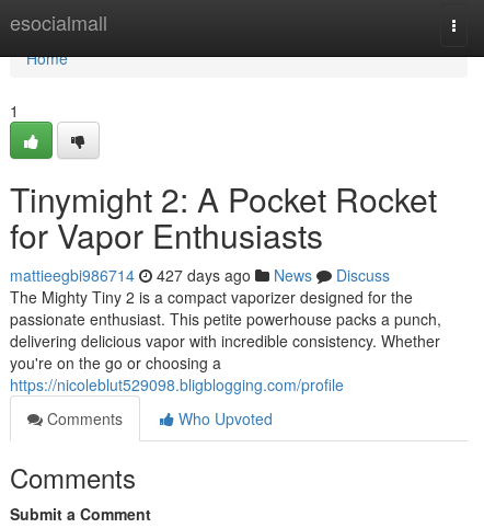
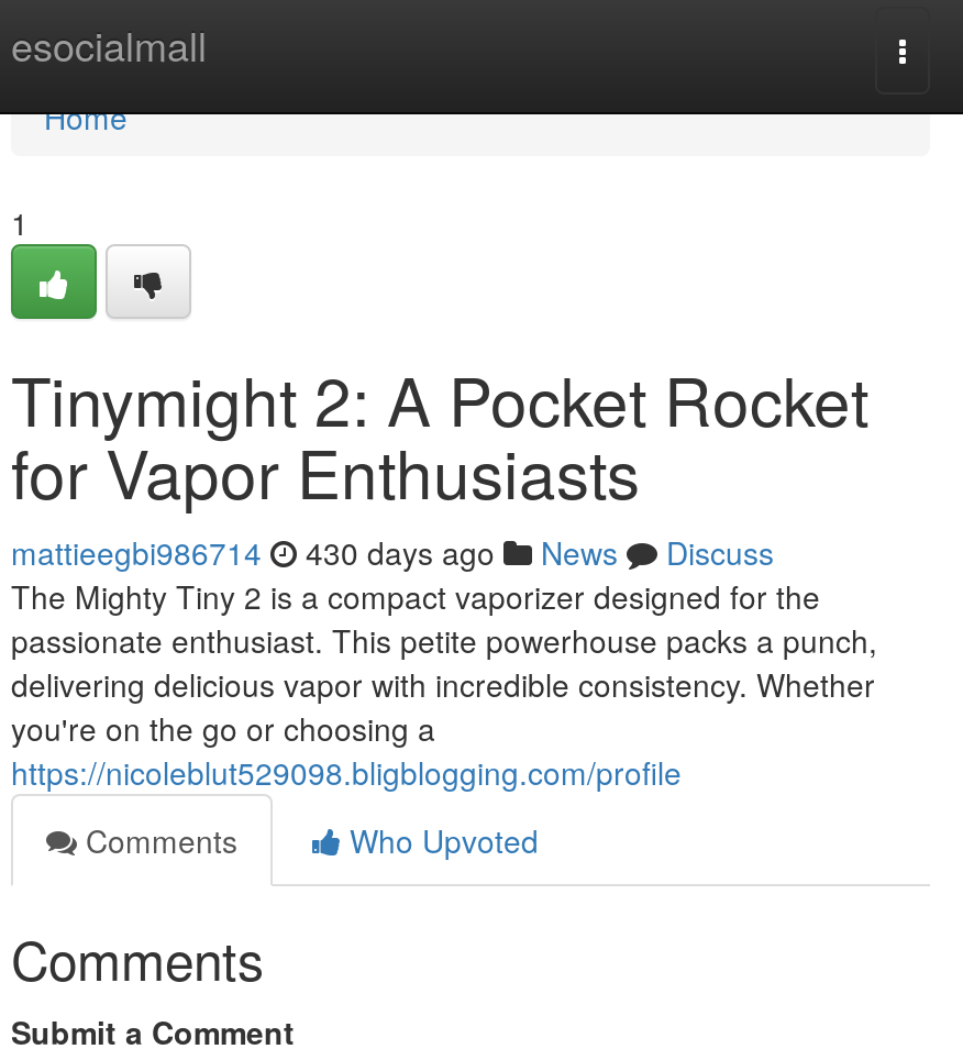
- mattieegbi986714 427 days ago News Discuss
+ mattieegbi986714 430 days ago News Discuss
